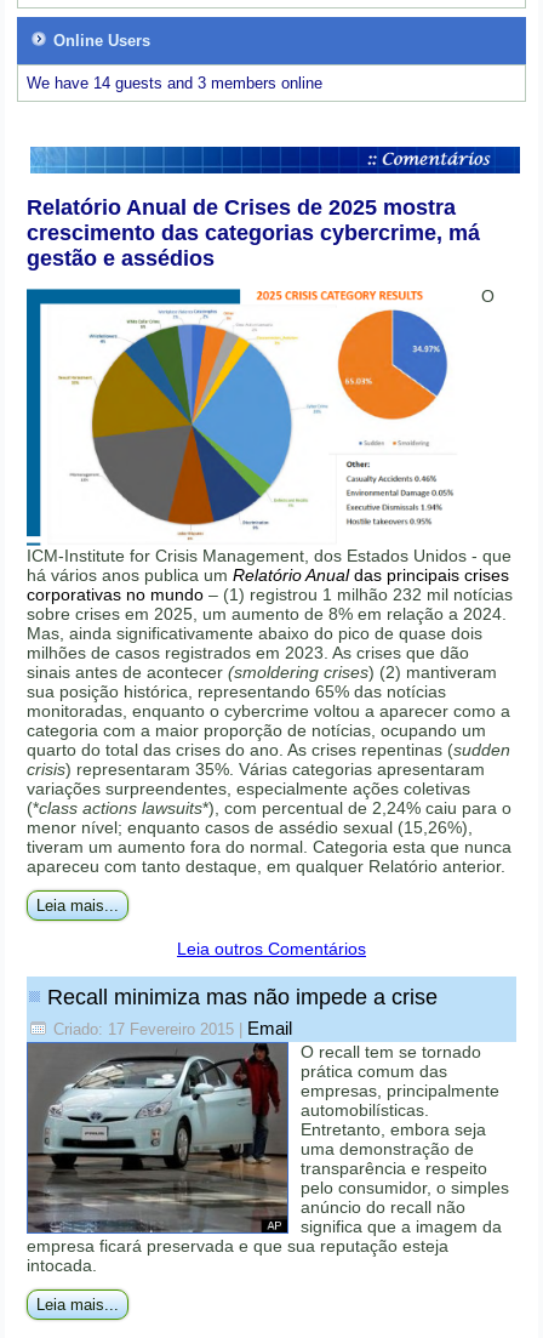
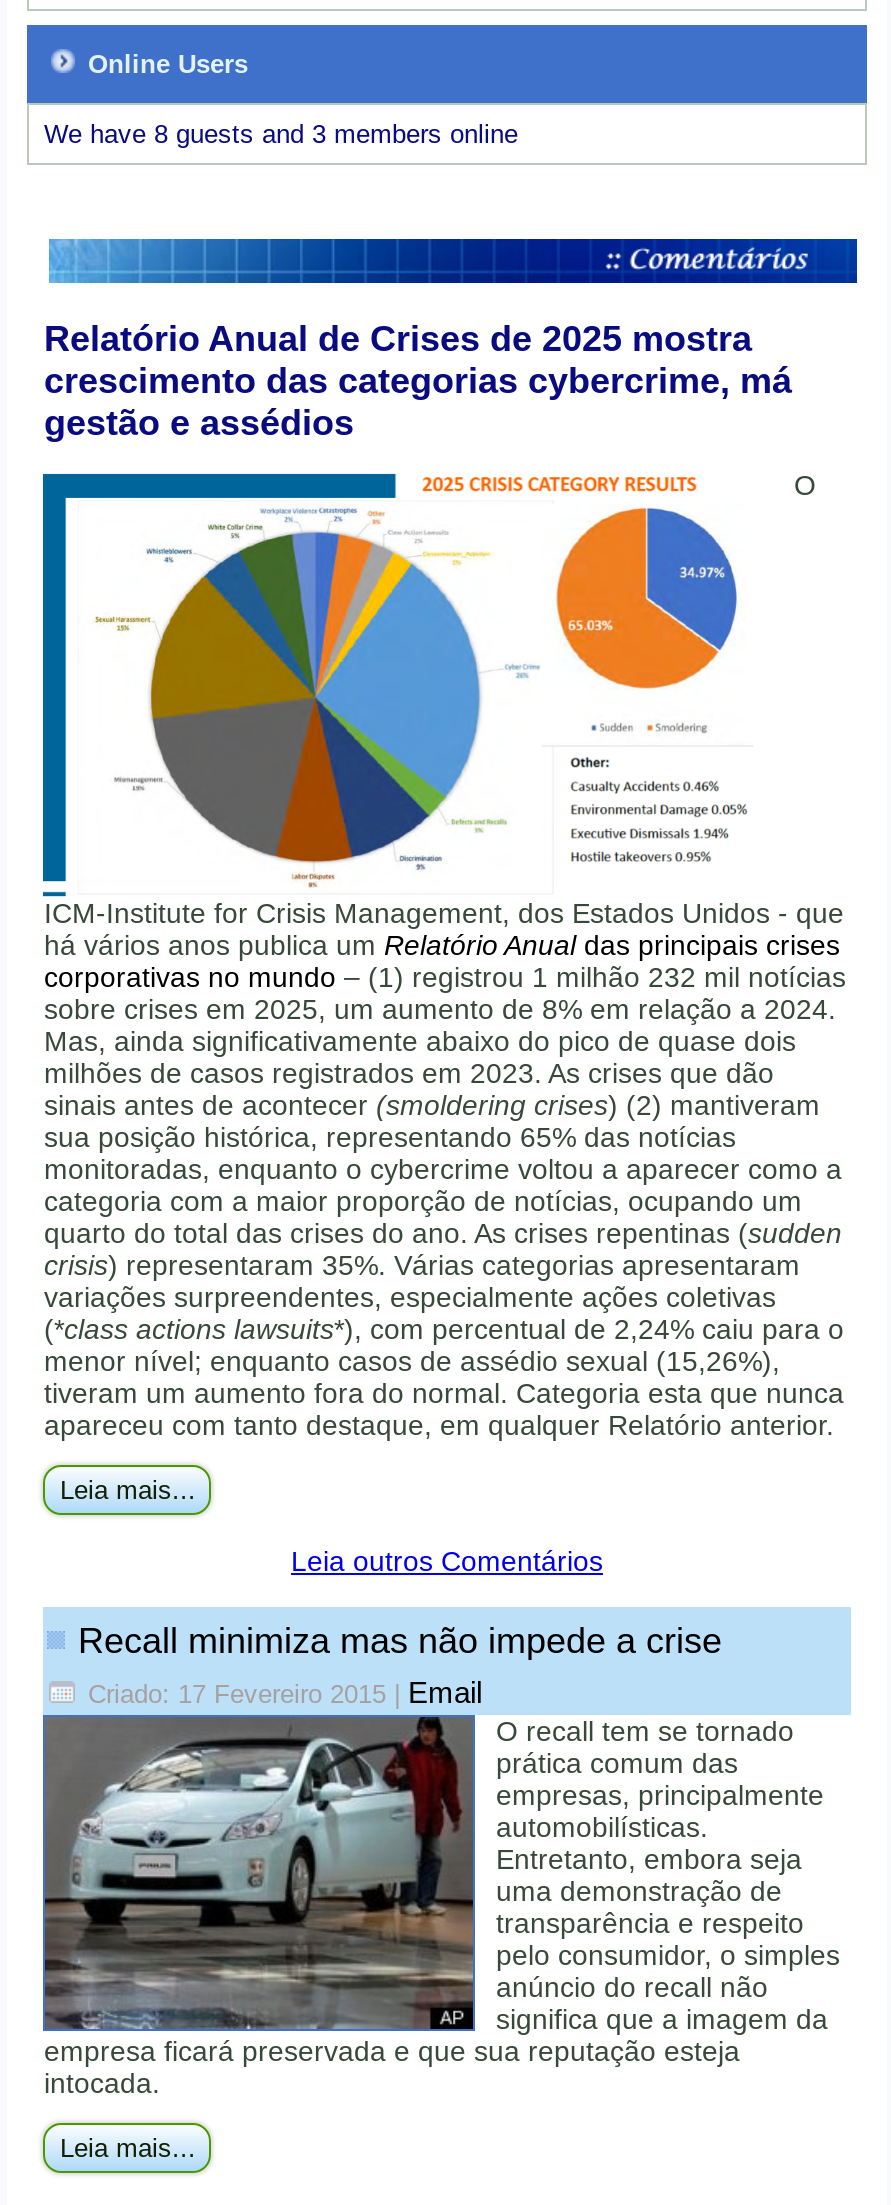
- We have 14 guests and 3 members online
+ We have 8 guests and 3 members online
